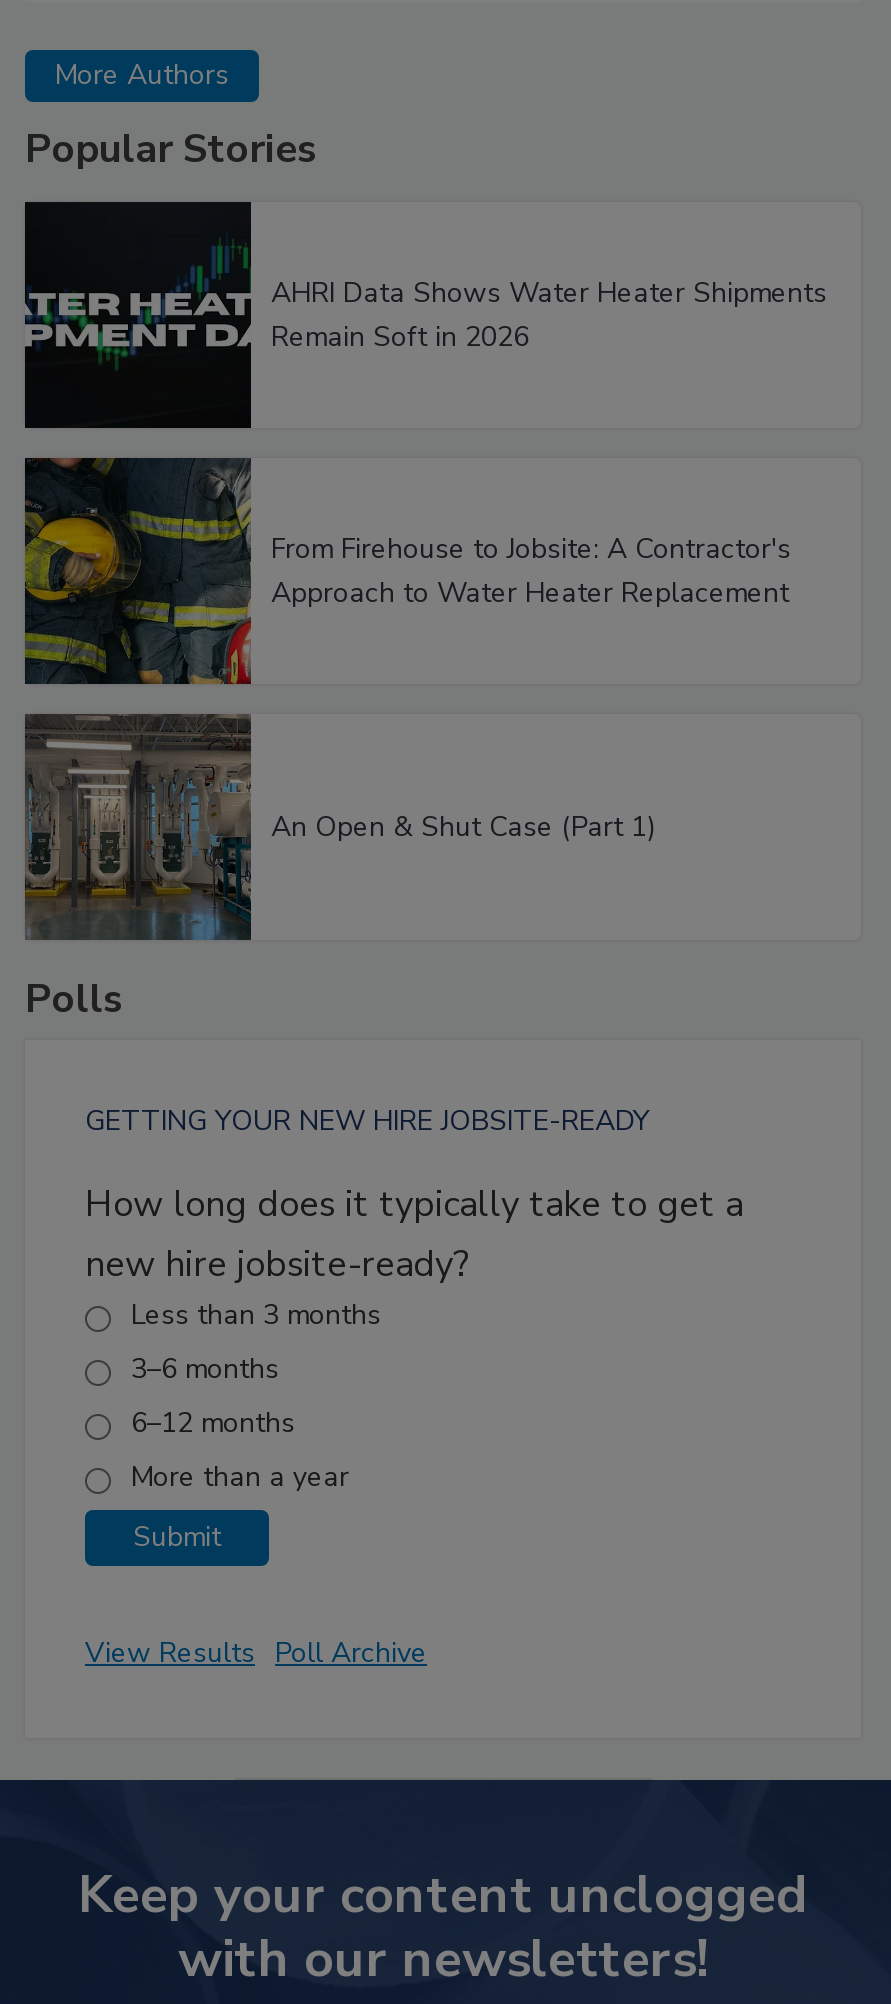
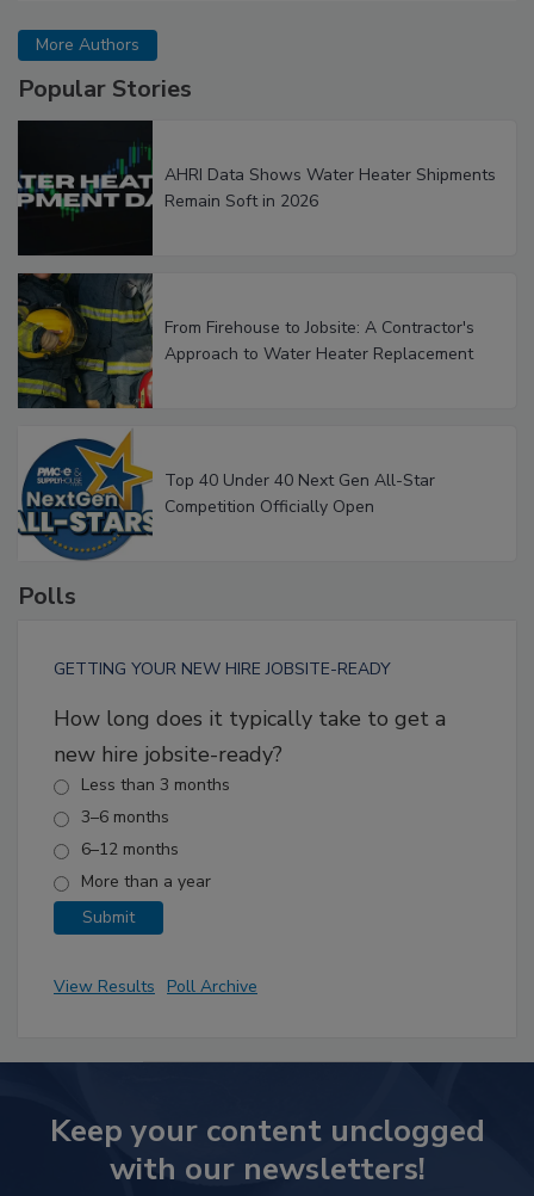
- [image]
- An Open & Shut Case (Part 1)
+ [image]
+ Top 40 Under 40 Next Gen All-Star
+ Competition Officially Open
